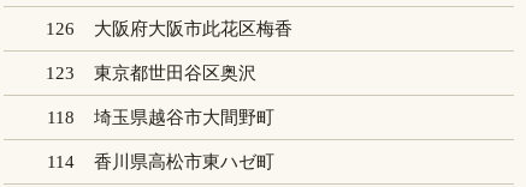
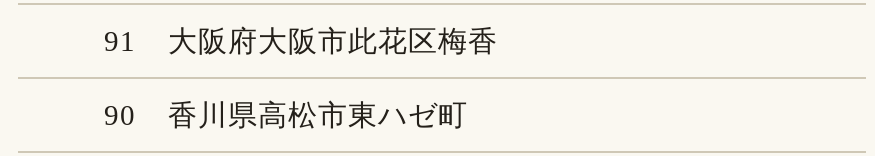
- 126 大阪府大阪市此花区梅香
+ 91 大阪府大阪市此花区梅香

- 123
- 東京都世田谷区奥沢
- 118
- 埼玉県越谷市大間野町
- 114
+ 90
